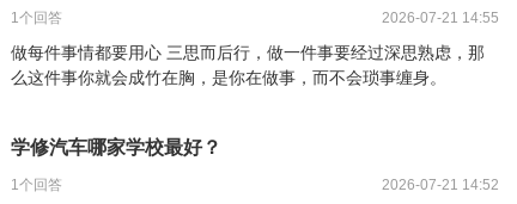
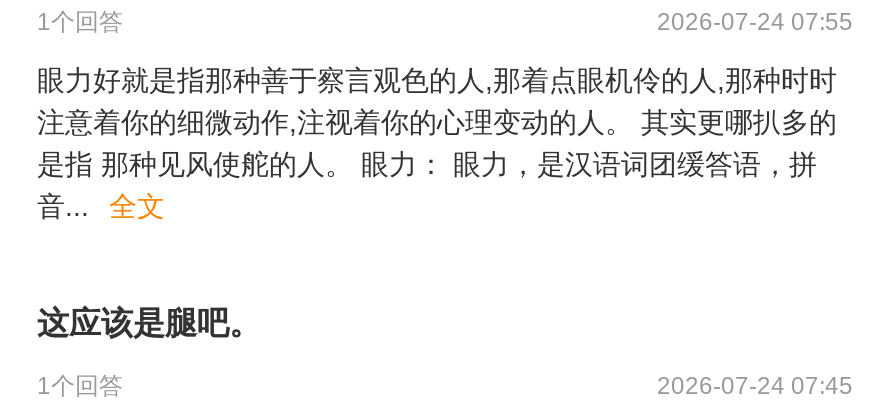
- 2026-07-21 14:55
+ 2026-07-24 07:55

- 做每件事情都要用心 三思而后行，做一件事要经过深思熟虑，那
- 么这件事你就会成竹在胸，是你在做事，而不会琐事缠身。
+ 眼力好就是指那种善于察言观色的人,那着点眼机伶的人,那种时时
+ 注意着你的细微动作,注视着你的心理变动的人。 其实更哪扒多的
+ 是指 那种见风使舵的人。 眼力： 眼力，是汉语词团缓答语，拼
+ 音...
+ 全文

- 学修汽车哪家学校最好？
+ 这应该是腿吧。

- 2026-07-21 14:52
+ 2026-07-24 07:45
